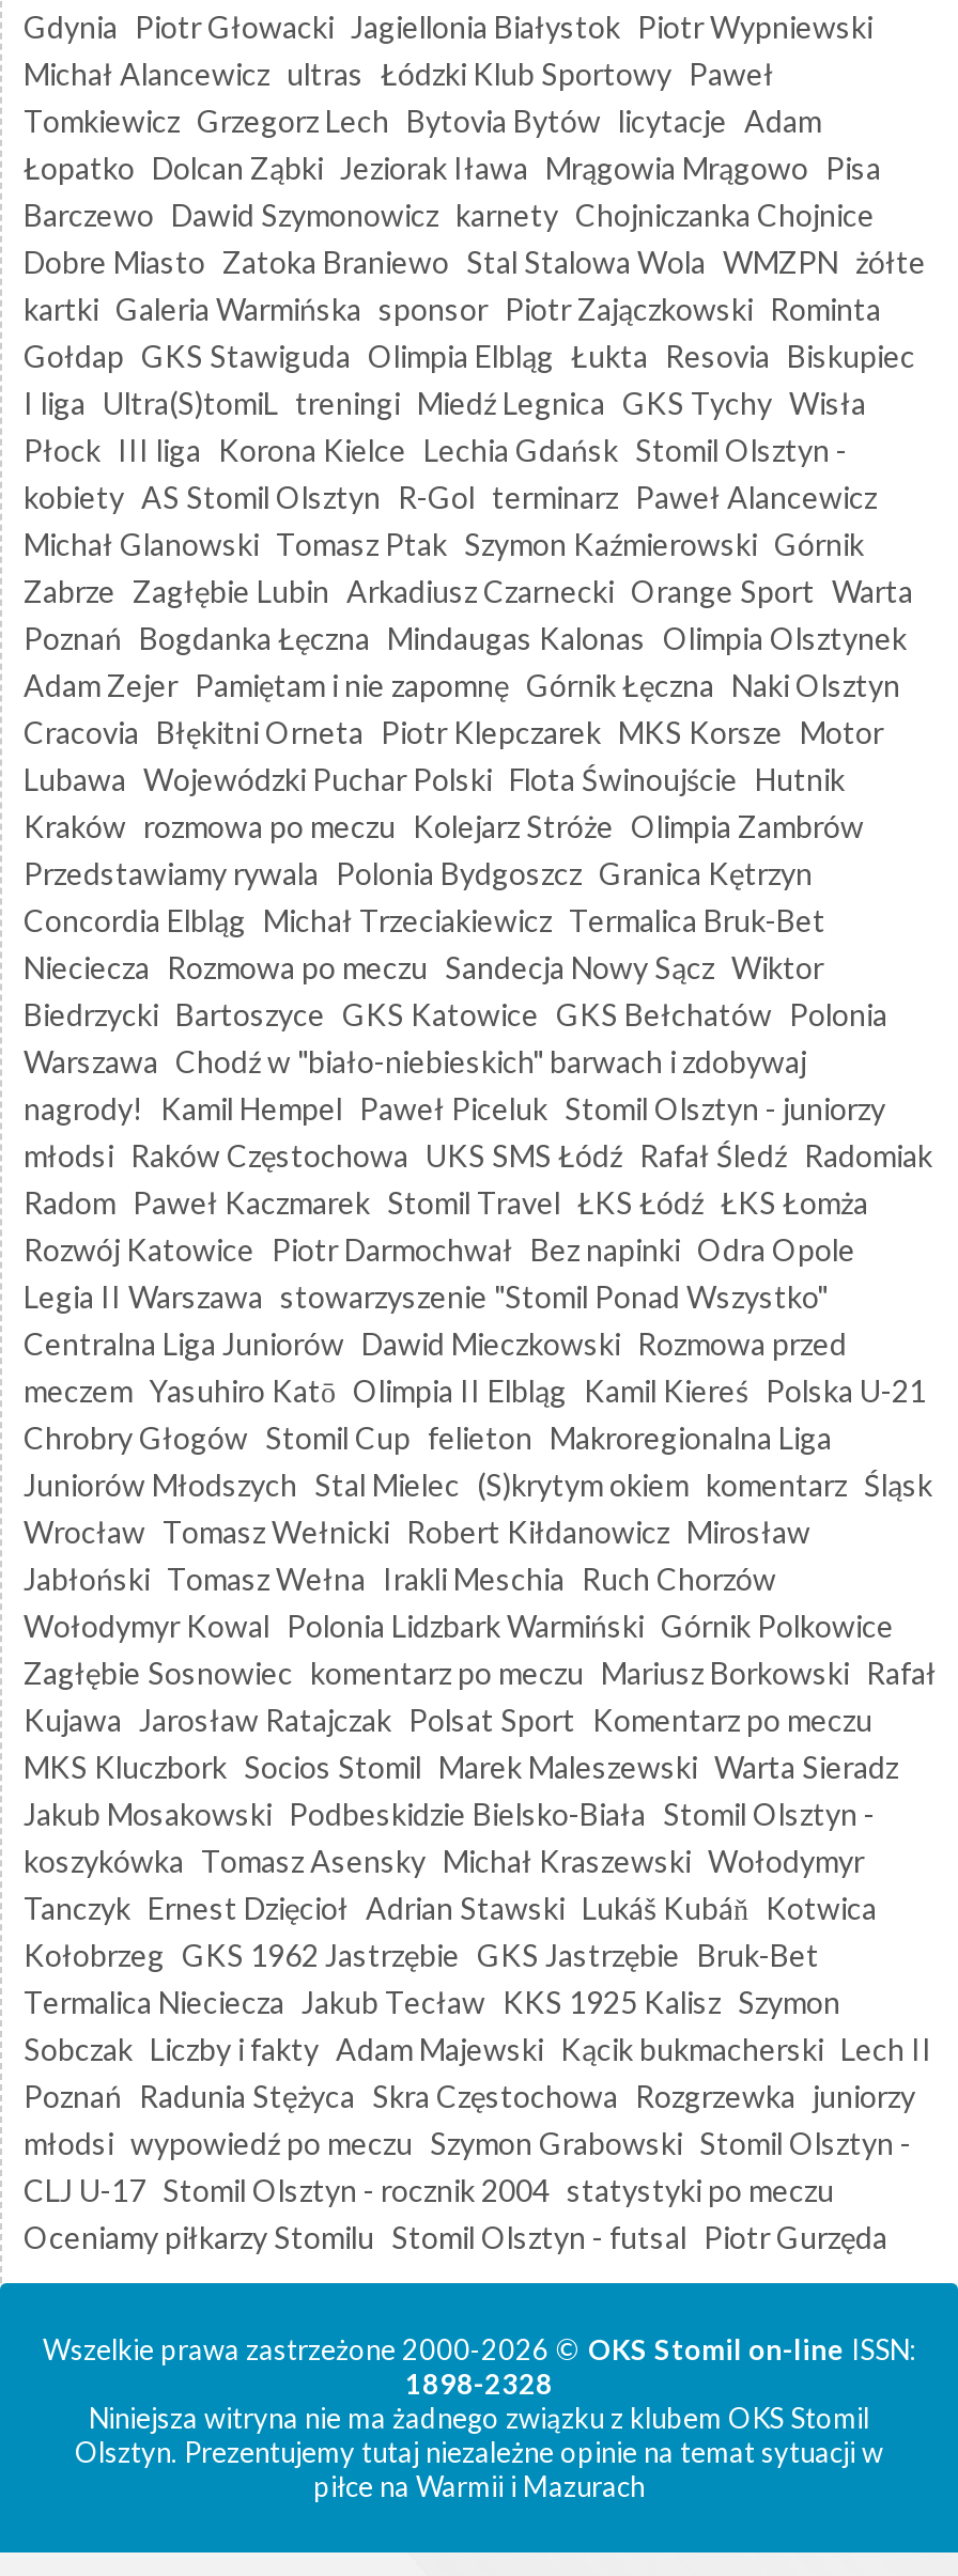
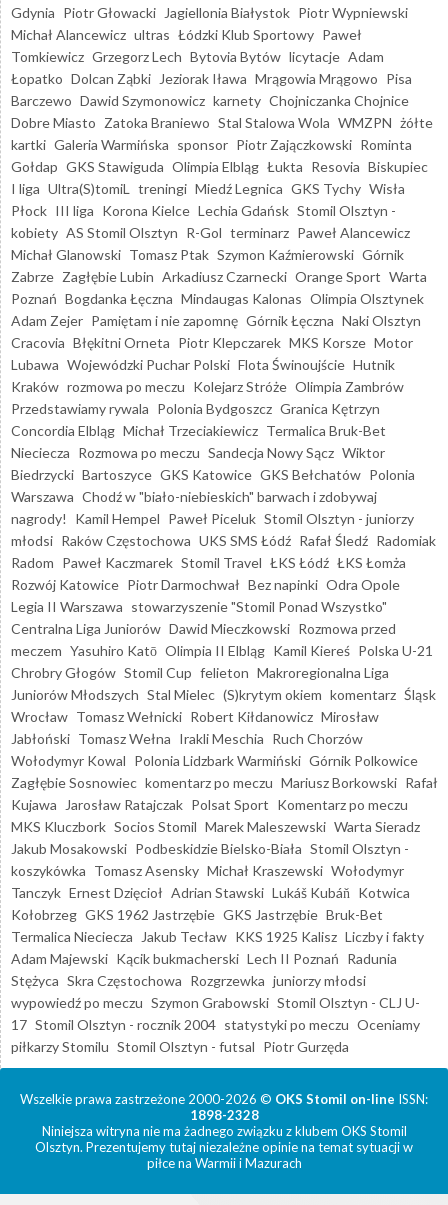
- Termalica Nieciecza Jakub Tecław KKS 1925 Kalisz Szymon
- Sobczak Liczby i fakty Adam Majewski Kącik bukmacherski Lech II
- Poznań Radunia Stężyca Skra Częstochowa Rozgrzewka juniorzy
- młodsi wypowiedź po meczu Szymon Grabowski Stomil Olsztyn -
- CLJ U-17 Stomil Olsztyn - rocznik 2004 statystyki po meczu
- Oceniamy piłkarzy Stomilu Stomil Olsztyn - futsal Piotr Gurzęda
+ Termalica Nieciecza Jakub Tecław KKS 1925 Kalisz Liczby i fakty
+ Adam Majewski Kącik bukmacherski Lech II Poznań Radunia
+ Stężyca Skra Częstochowa Rozgrzewka juniorzy młodsi
+ wypowiedź po meczu Szymon Grabowski Stomil Olsztyn - CLJ U-
+ 17 Stomil Olsztyn - rocznik 2004 statystyki po meczu Oceniamy
+ piłkarzy Stomilu Stomil Olsztyn - futsal Piotr Gurzęda
